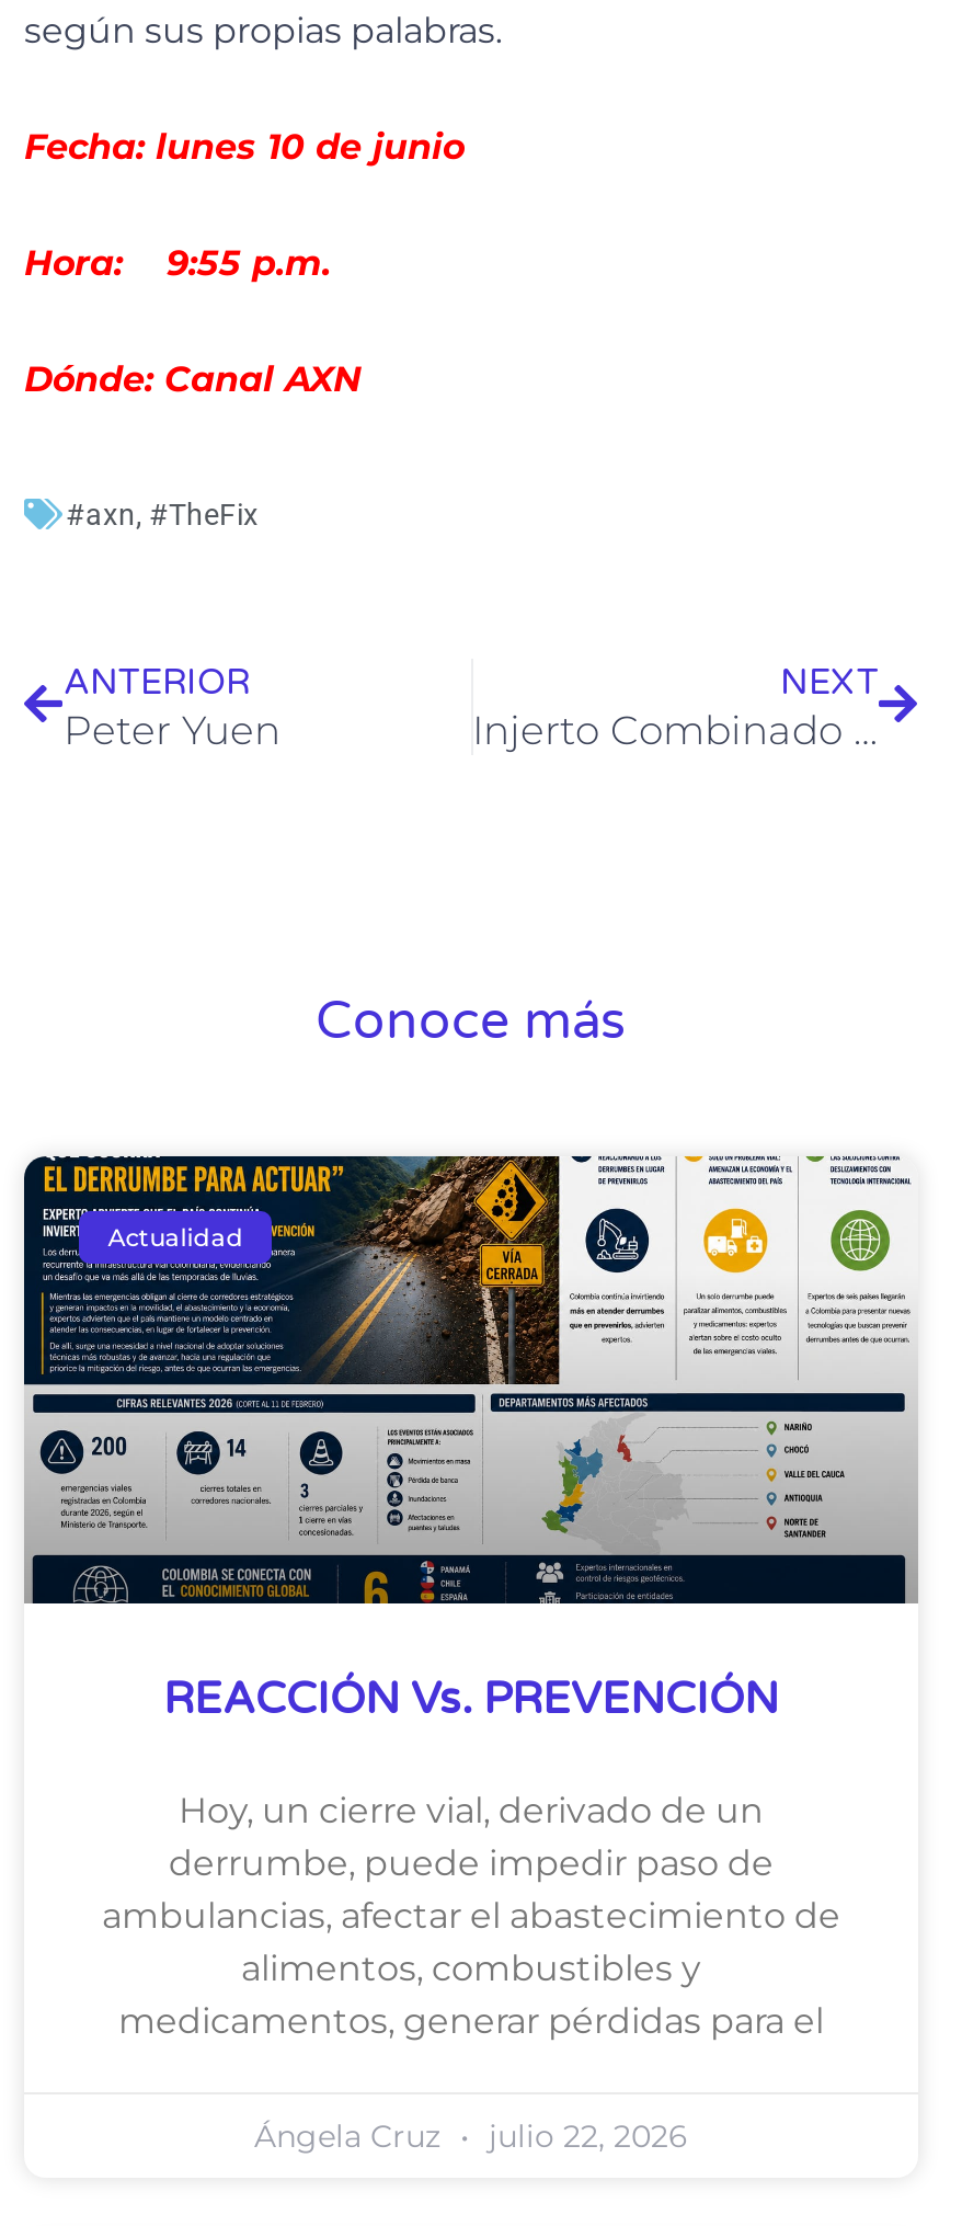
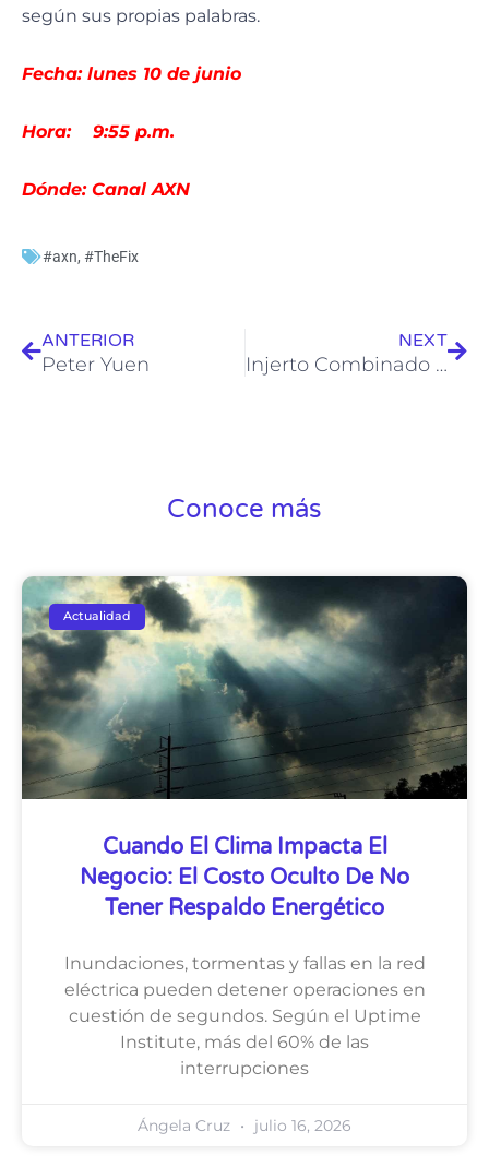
- [image]
- REACCIÓN Vs. PREVENCIÓN
+ [image]
+ Cuando El Clima Impacta El
+ Negocio: El Costo Oculto De No
+ Tener Respaldo Energético

- Hoy, un cierre vial, derivado de un
- derrumbe, puede impedir paso de
- ambulancias, afectar el abastecimiento de
- alimentos, combustibles y
- medicamentos, generar pérdidas para el
+ Inundaciones, tormentas y fallas en la red
+ eléctrica pueden detener operaciones en
+ cuestión de segundos. Según el Uptime
+ Institute, más del 60% de las
+ interrupciones

- Ángela Cruz julio 22, 2026
+ Ángela Cruz julio 16, 2026
